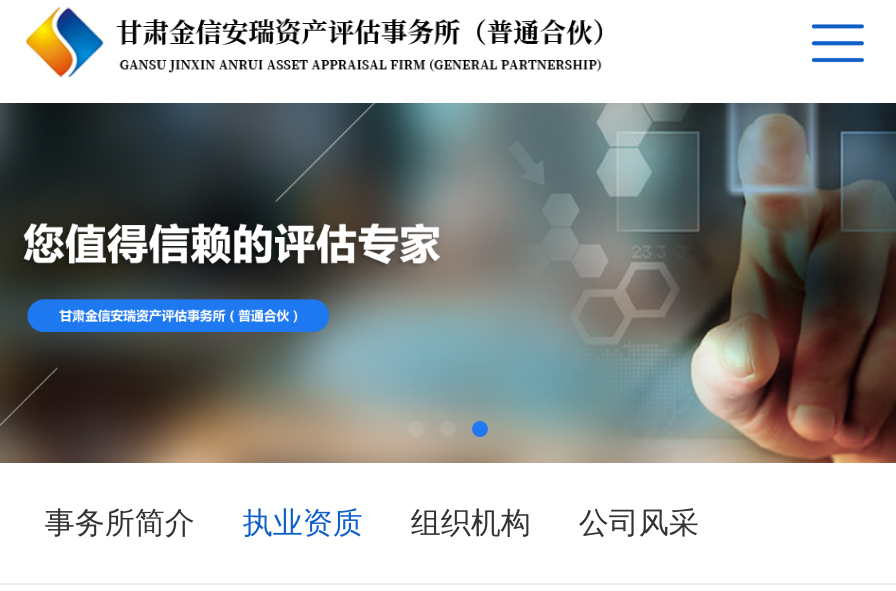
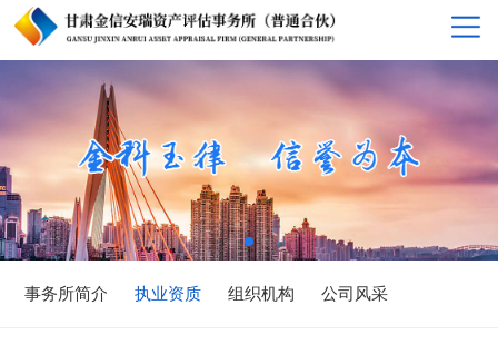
- [image]
+ [image]
